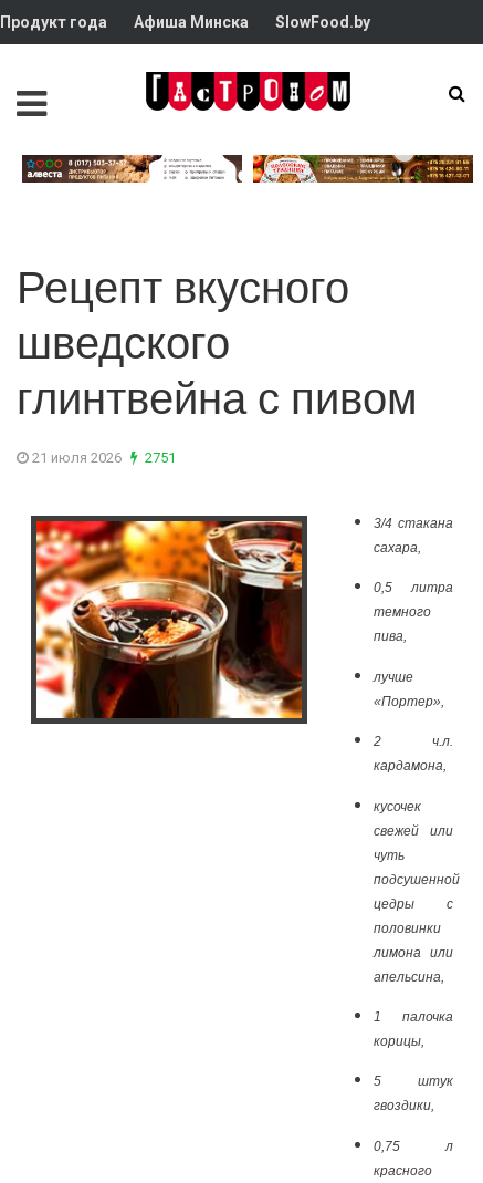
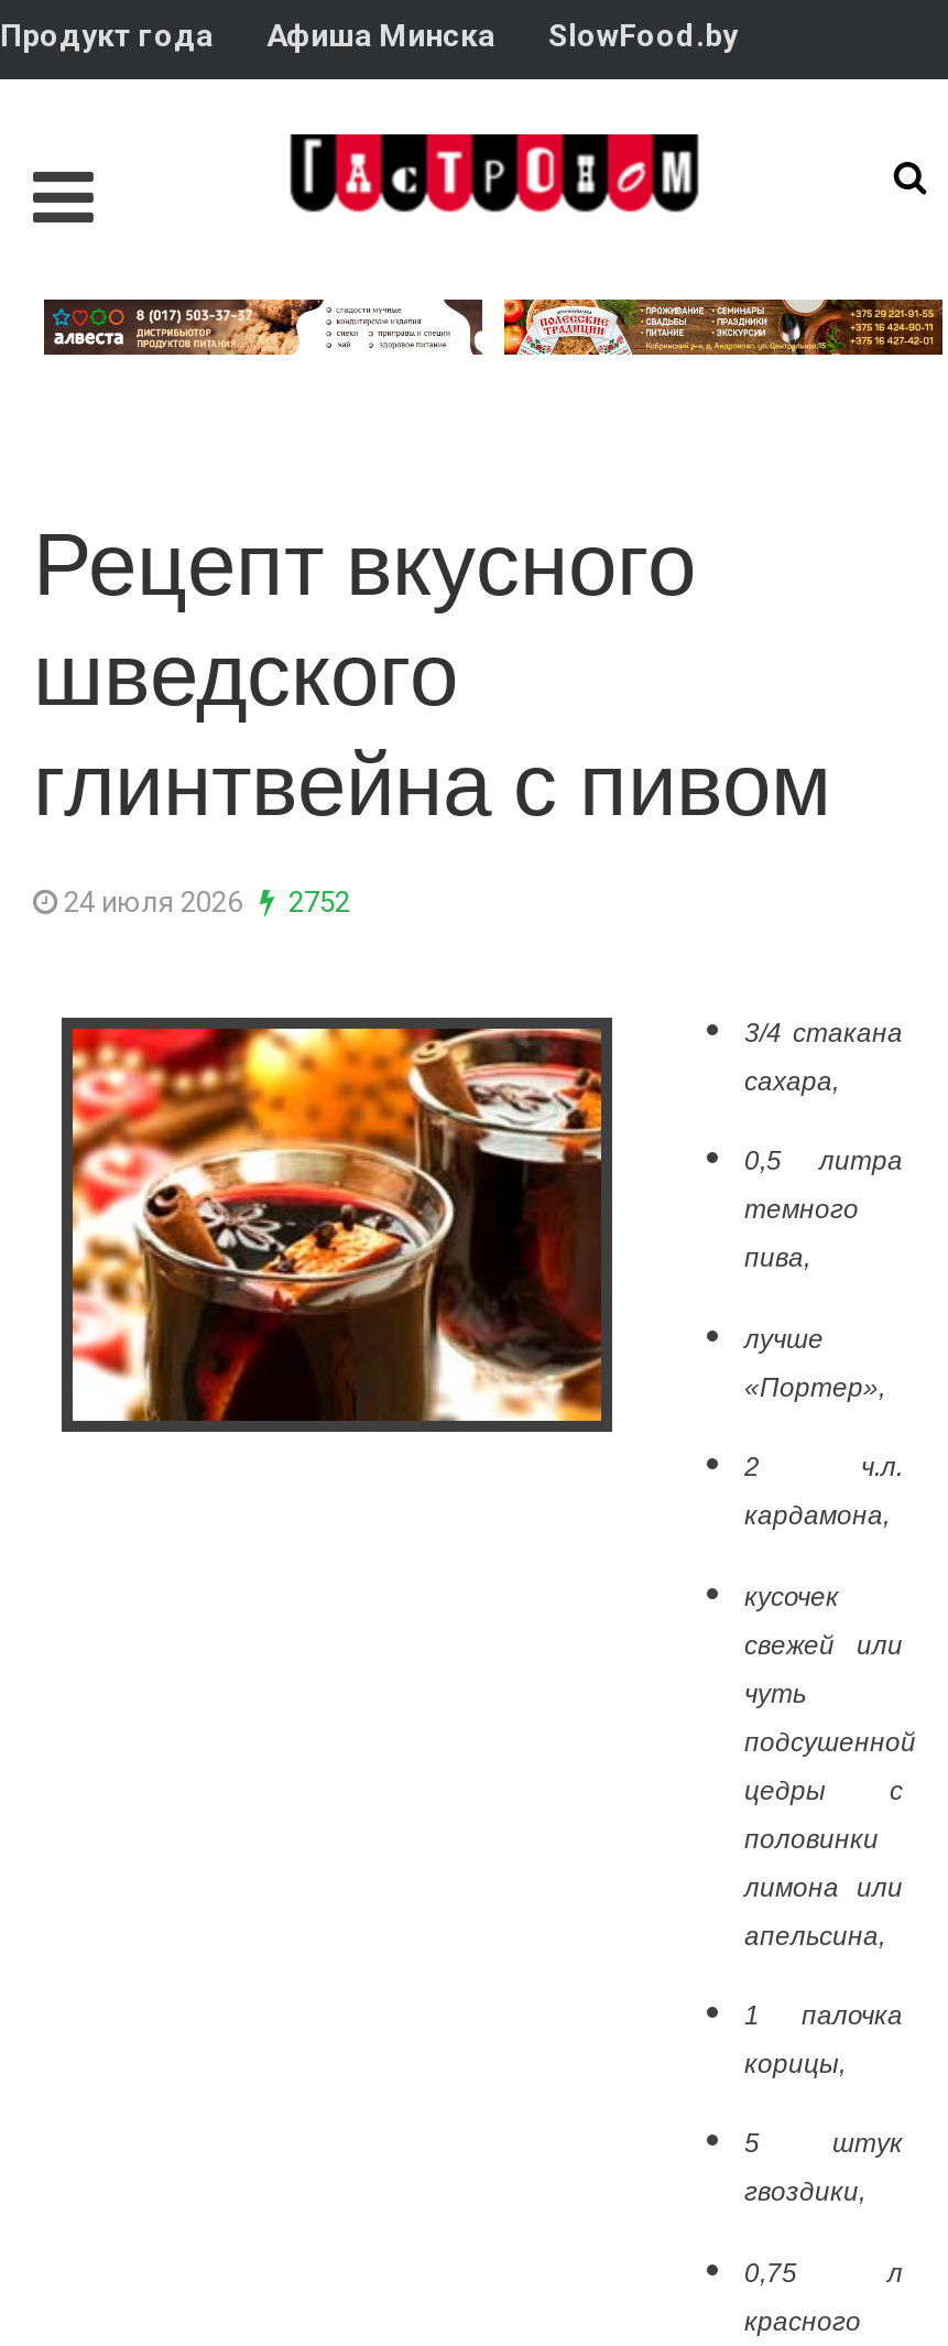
- 21 июля 2026
+ 24 июля 2026

- 2751
+ 2752
